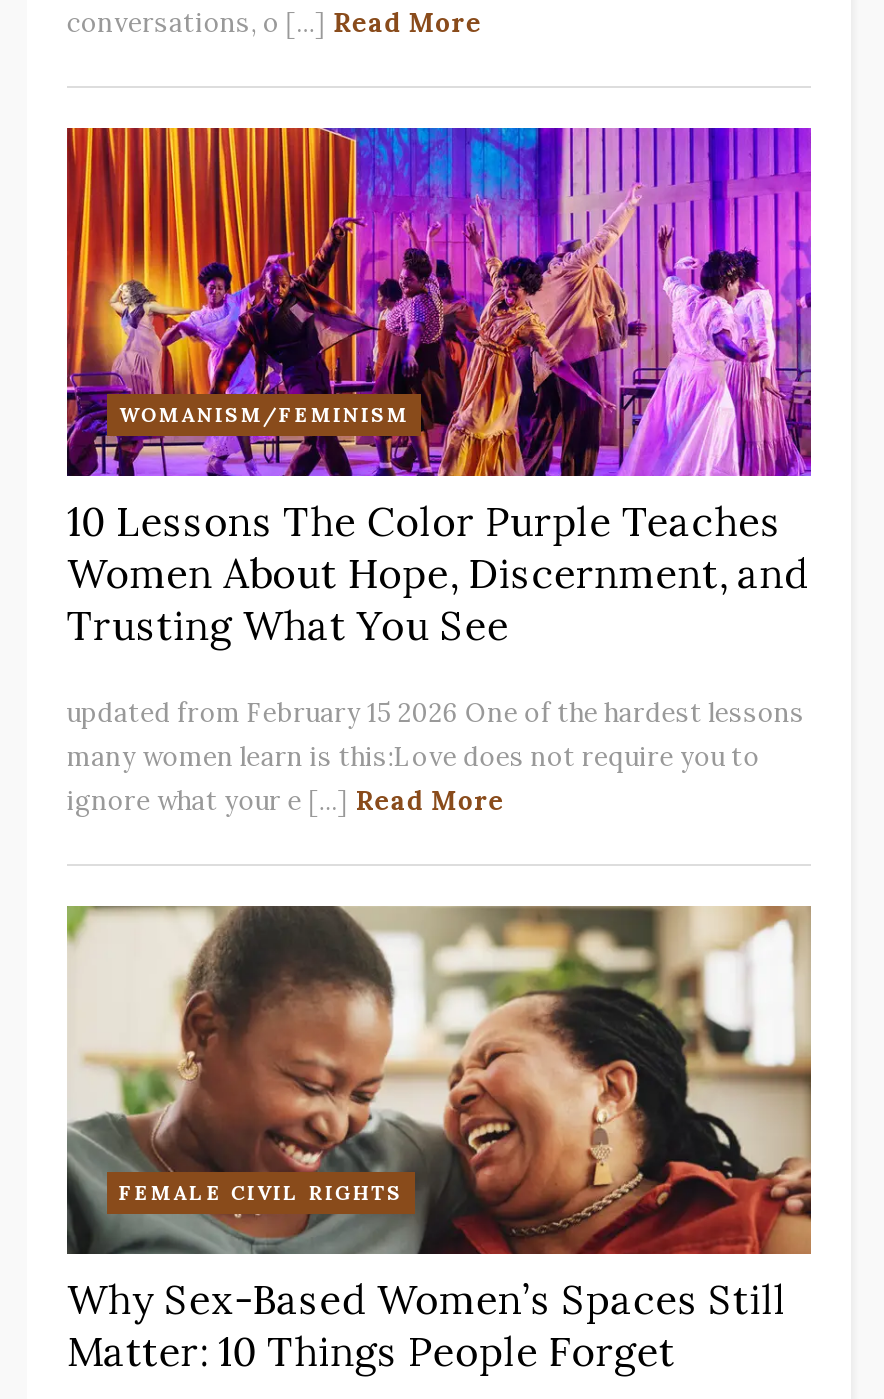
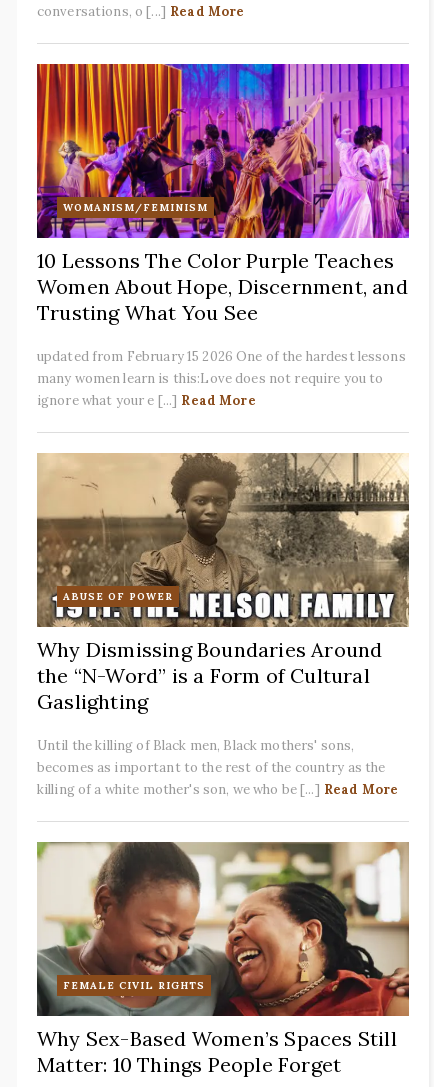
+ [image]
+ ABUSE OF POWER
+ Why Dismissing Boundaries Around
+ the “N-Word” is a Form of Cultural
+ Gaslighting
+ Until the killing of Black men, Black mothers' sons,
+ becomes as important to the rest of the country as the
+ killing of a white mother's son, we who be [...] Read More
